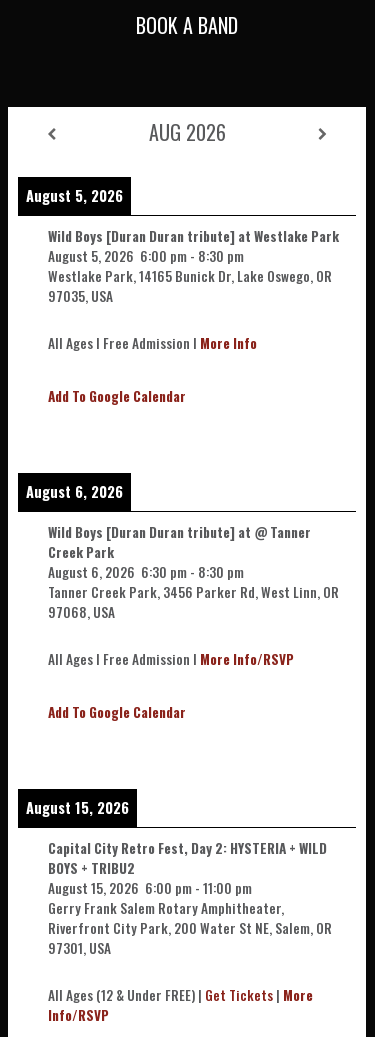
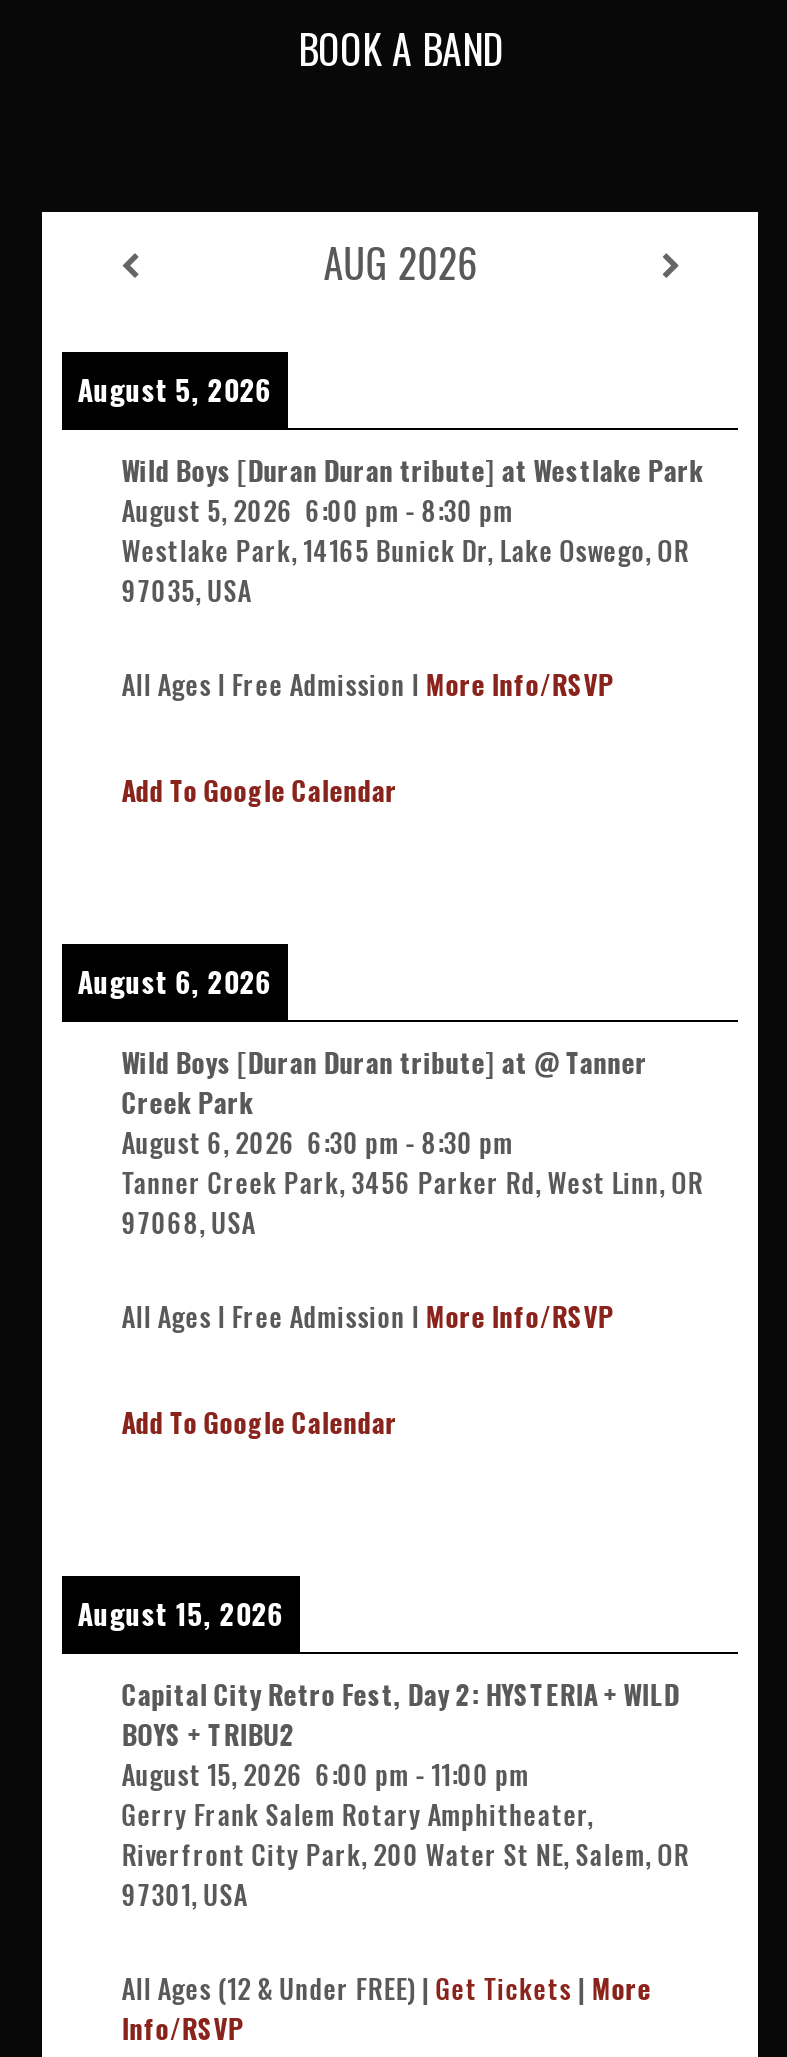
- All Ages l Free Admission l More Info
+ All Ages l Free Admission l More Info/RSVP
